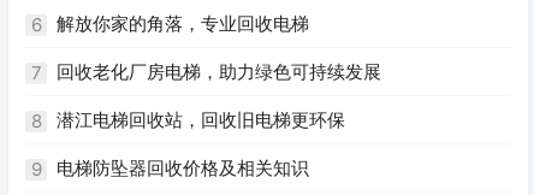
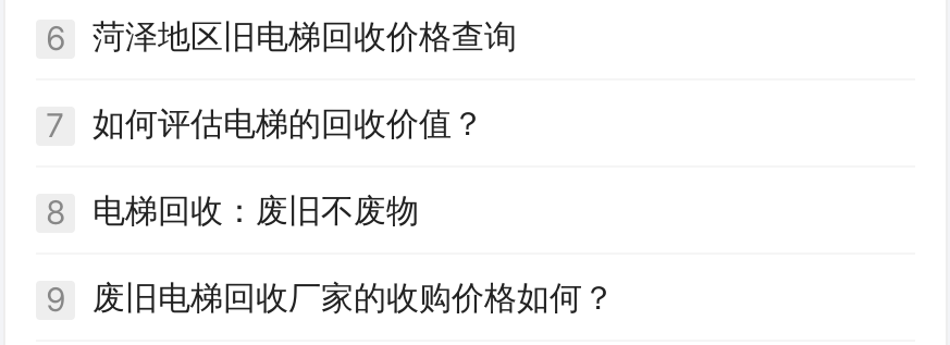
- 解放你家的角落，专业回收电梯
+ 菏泽地区旧电梯回收价格查询

- 回收老化厂房电梯，助力绿色可持续发展
+ 如何评估电梯的回收价值？

- 潜江电梯回收站，回收旧电梯更环保
+ 电梯回收：废旧不废物

- 电梯防坠器回收价格及相关知识
+ 废旧电梯回收厂家的收购价格如何？
